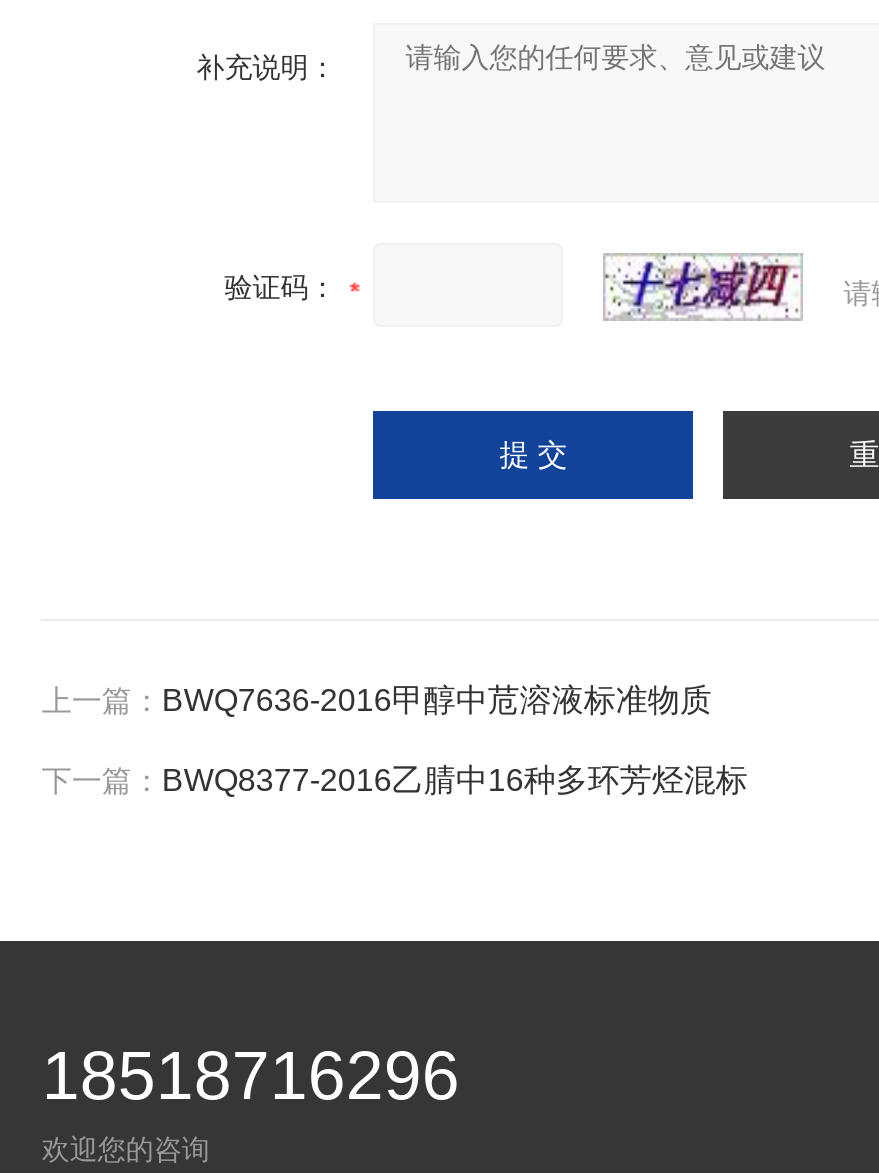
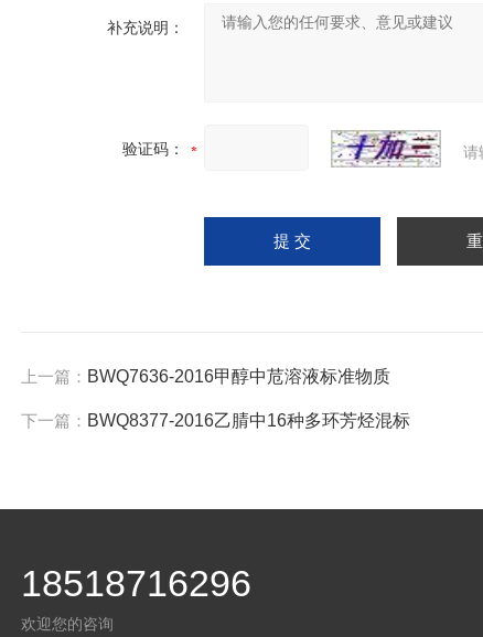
- [image]
+ [image]
